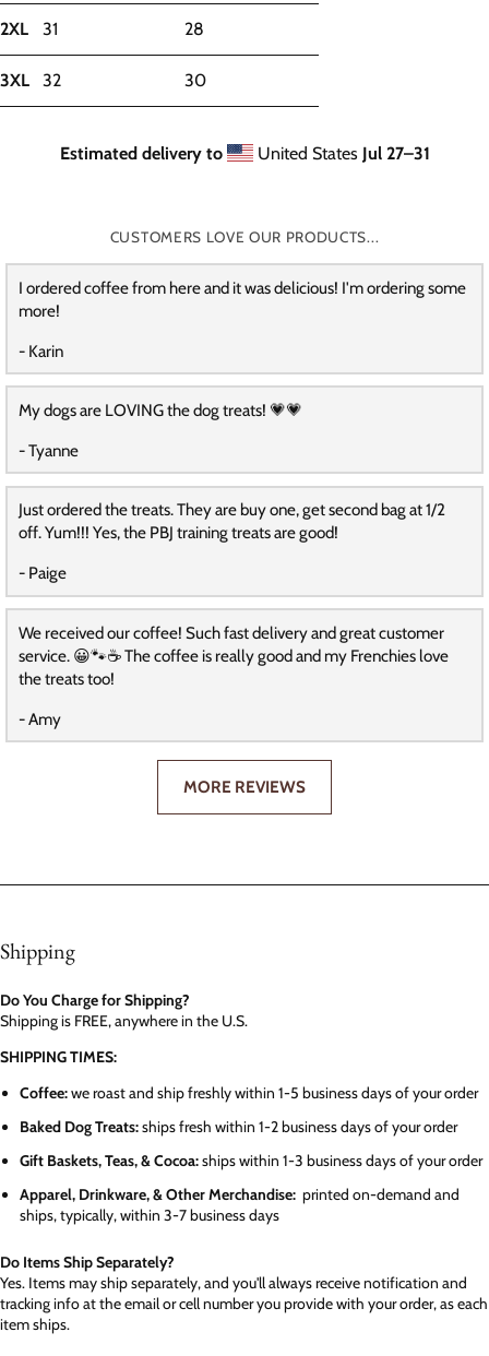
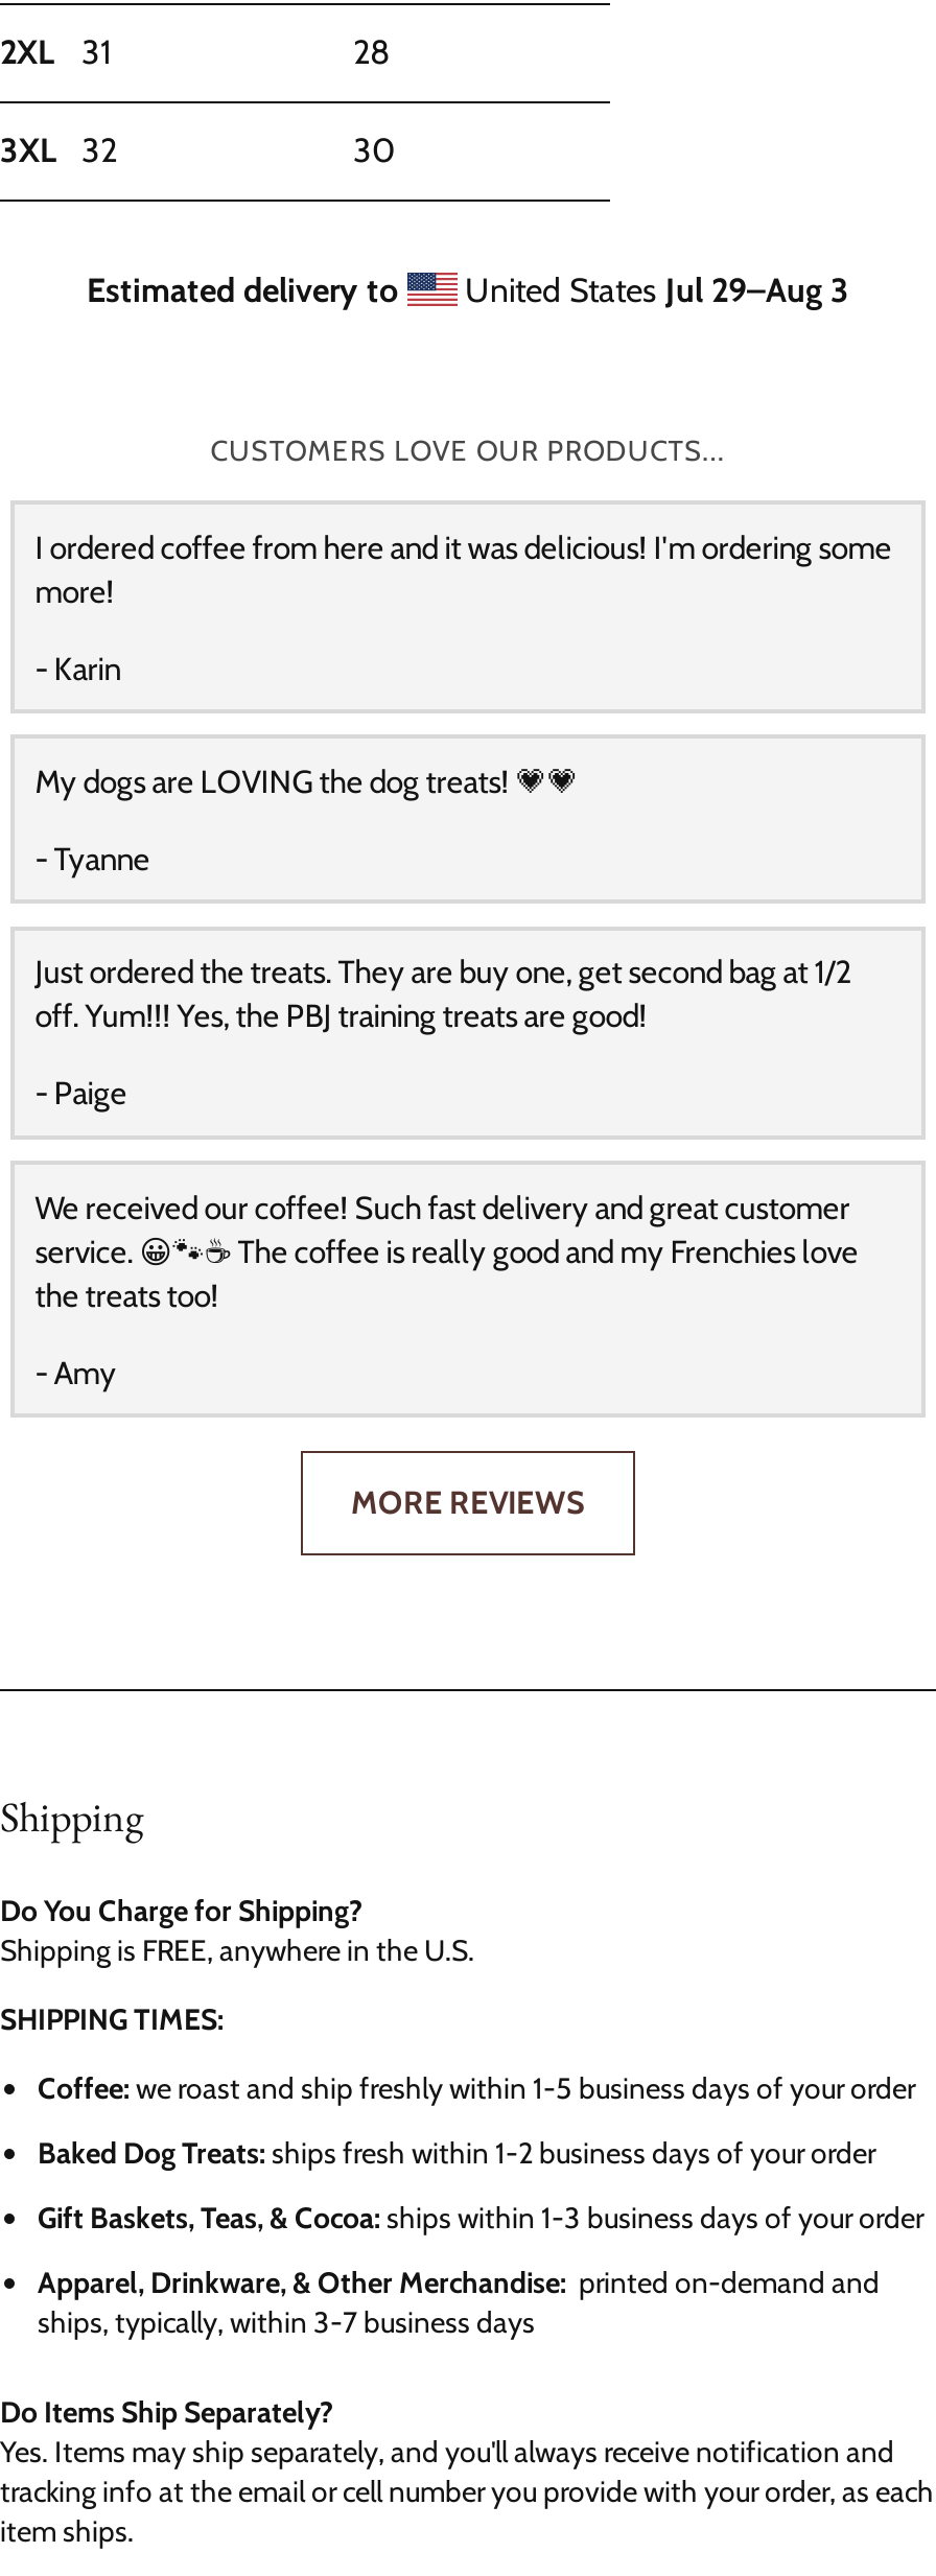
- United States Jul 27–31
+ United States Jul 29–Aug 3
